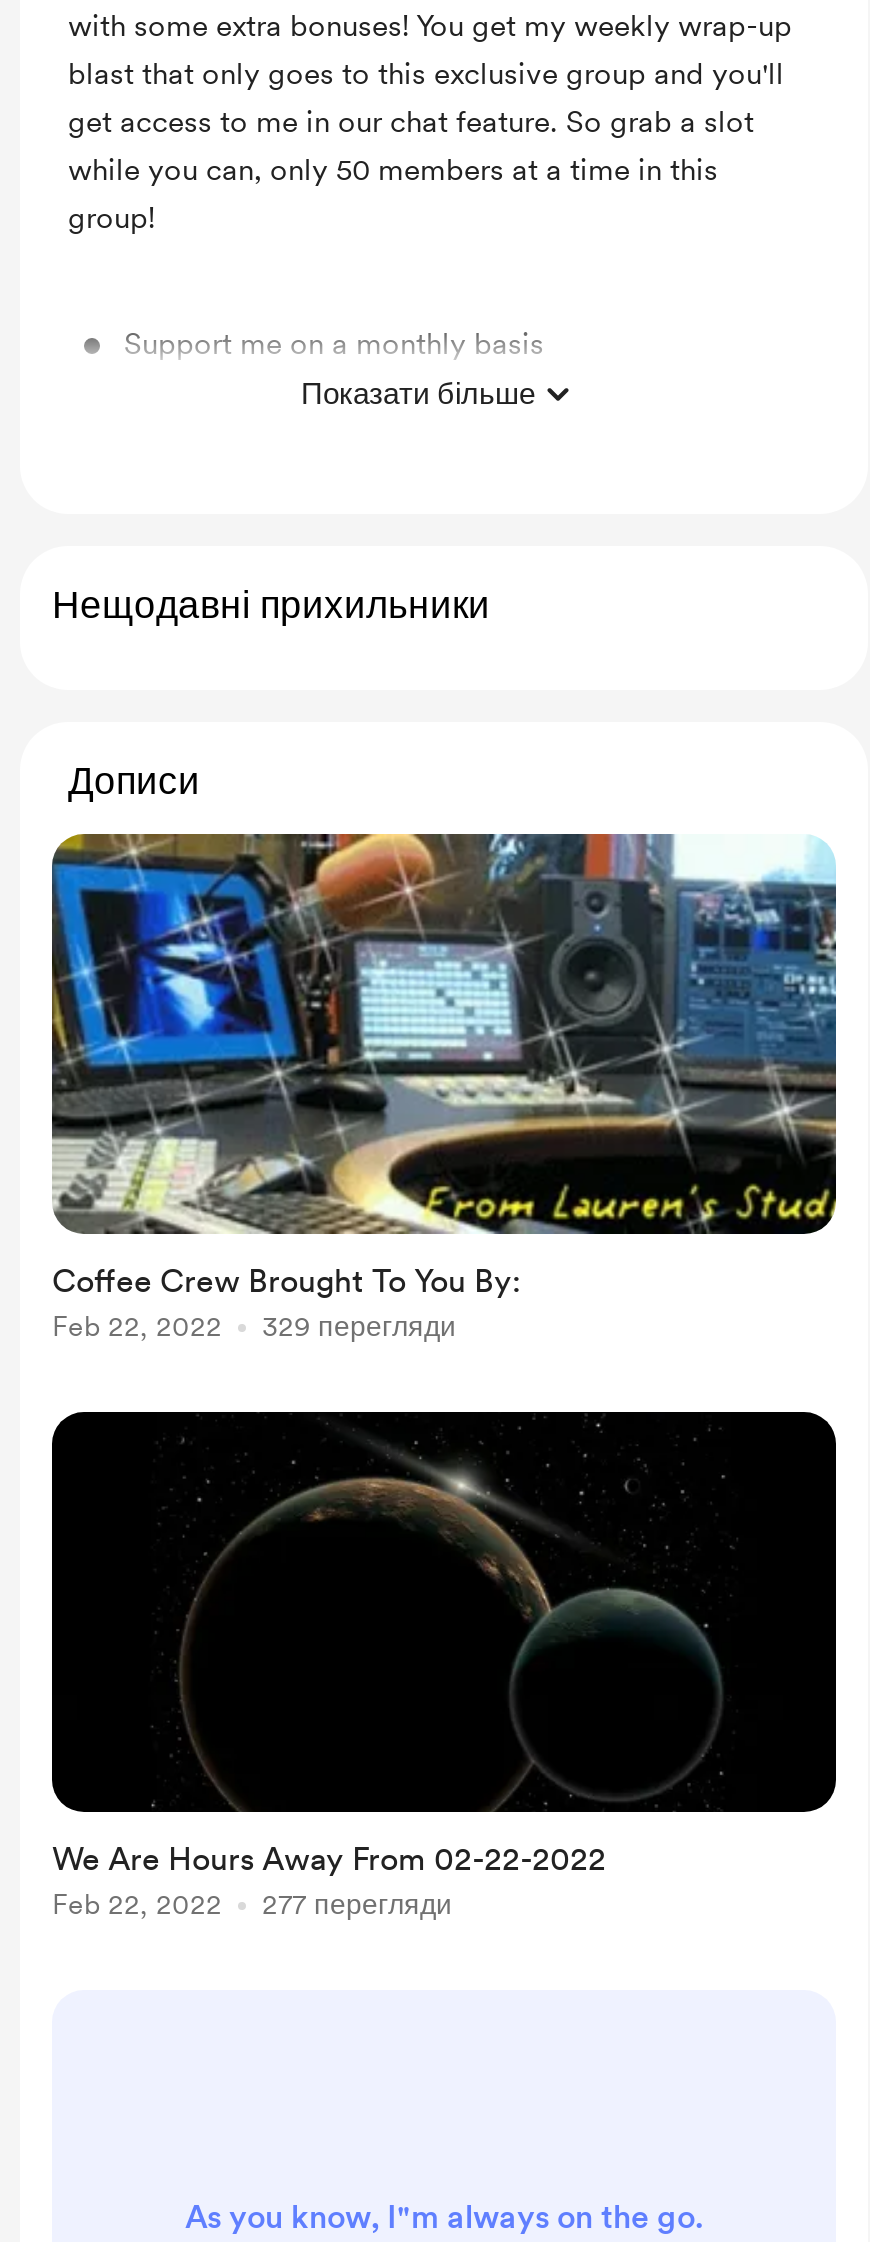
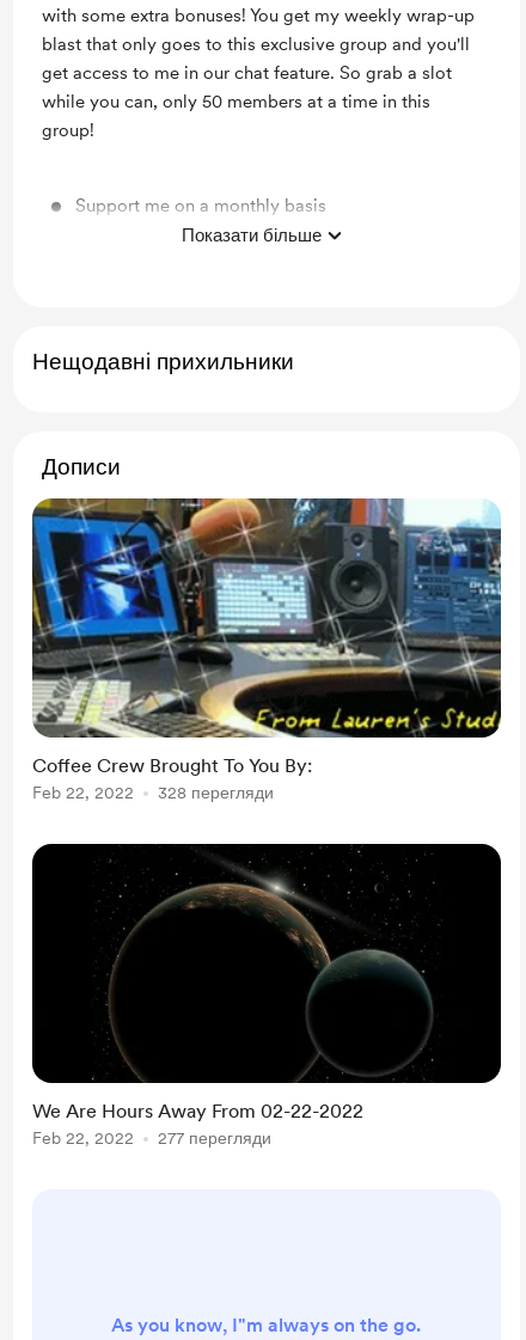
- Feb 22, 2022 329 перегляди
+ Feb 22, 2022 328 перегляди
